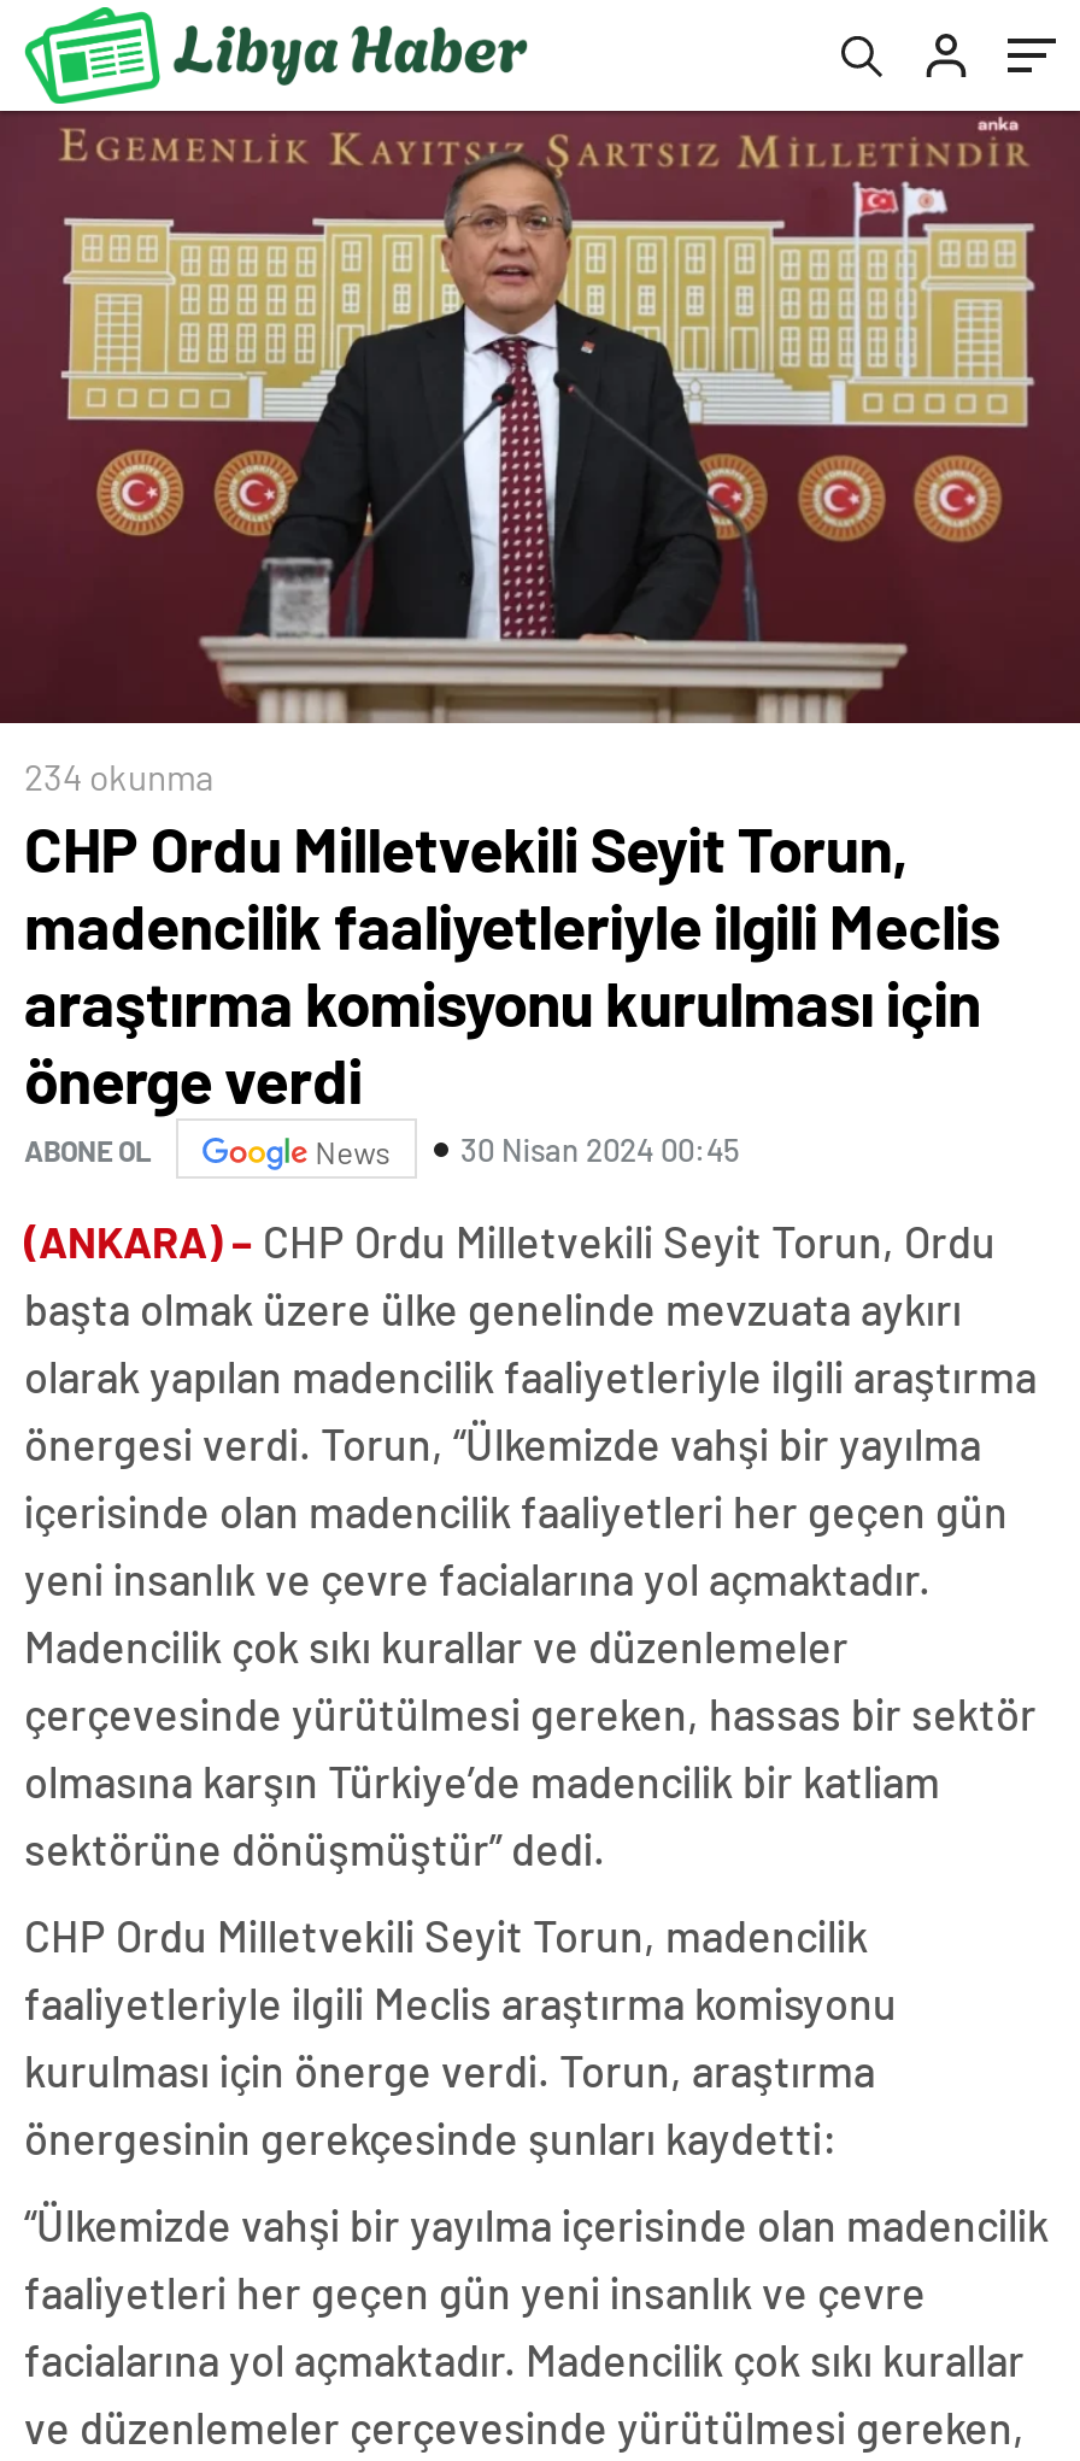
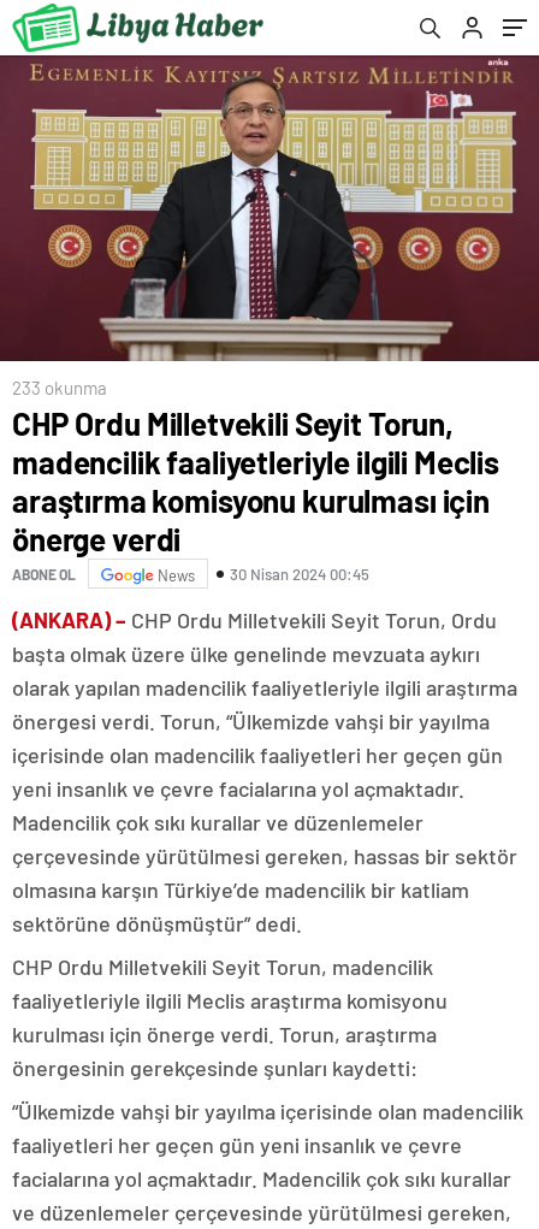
- 234 okunma
+ 233 okunma
